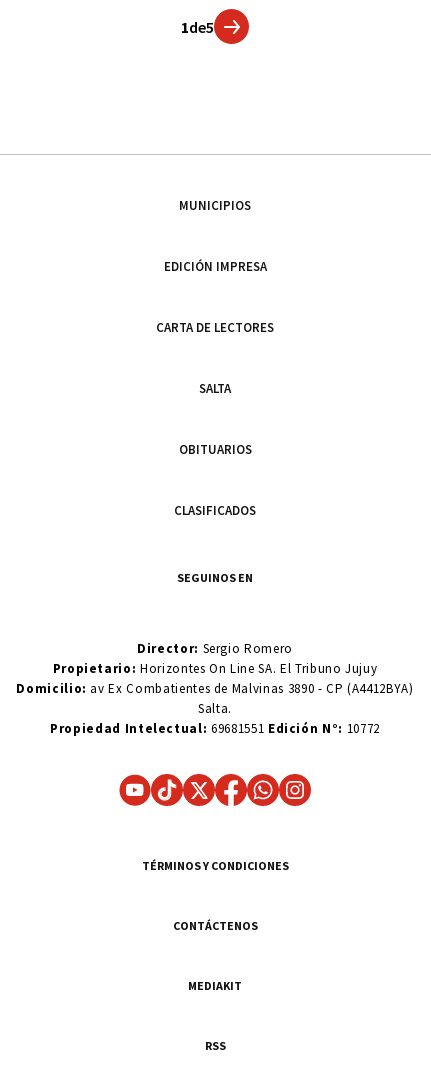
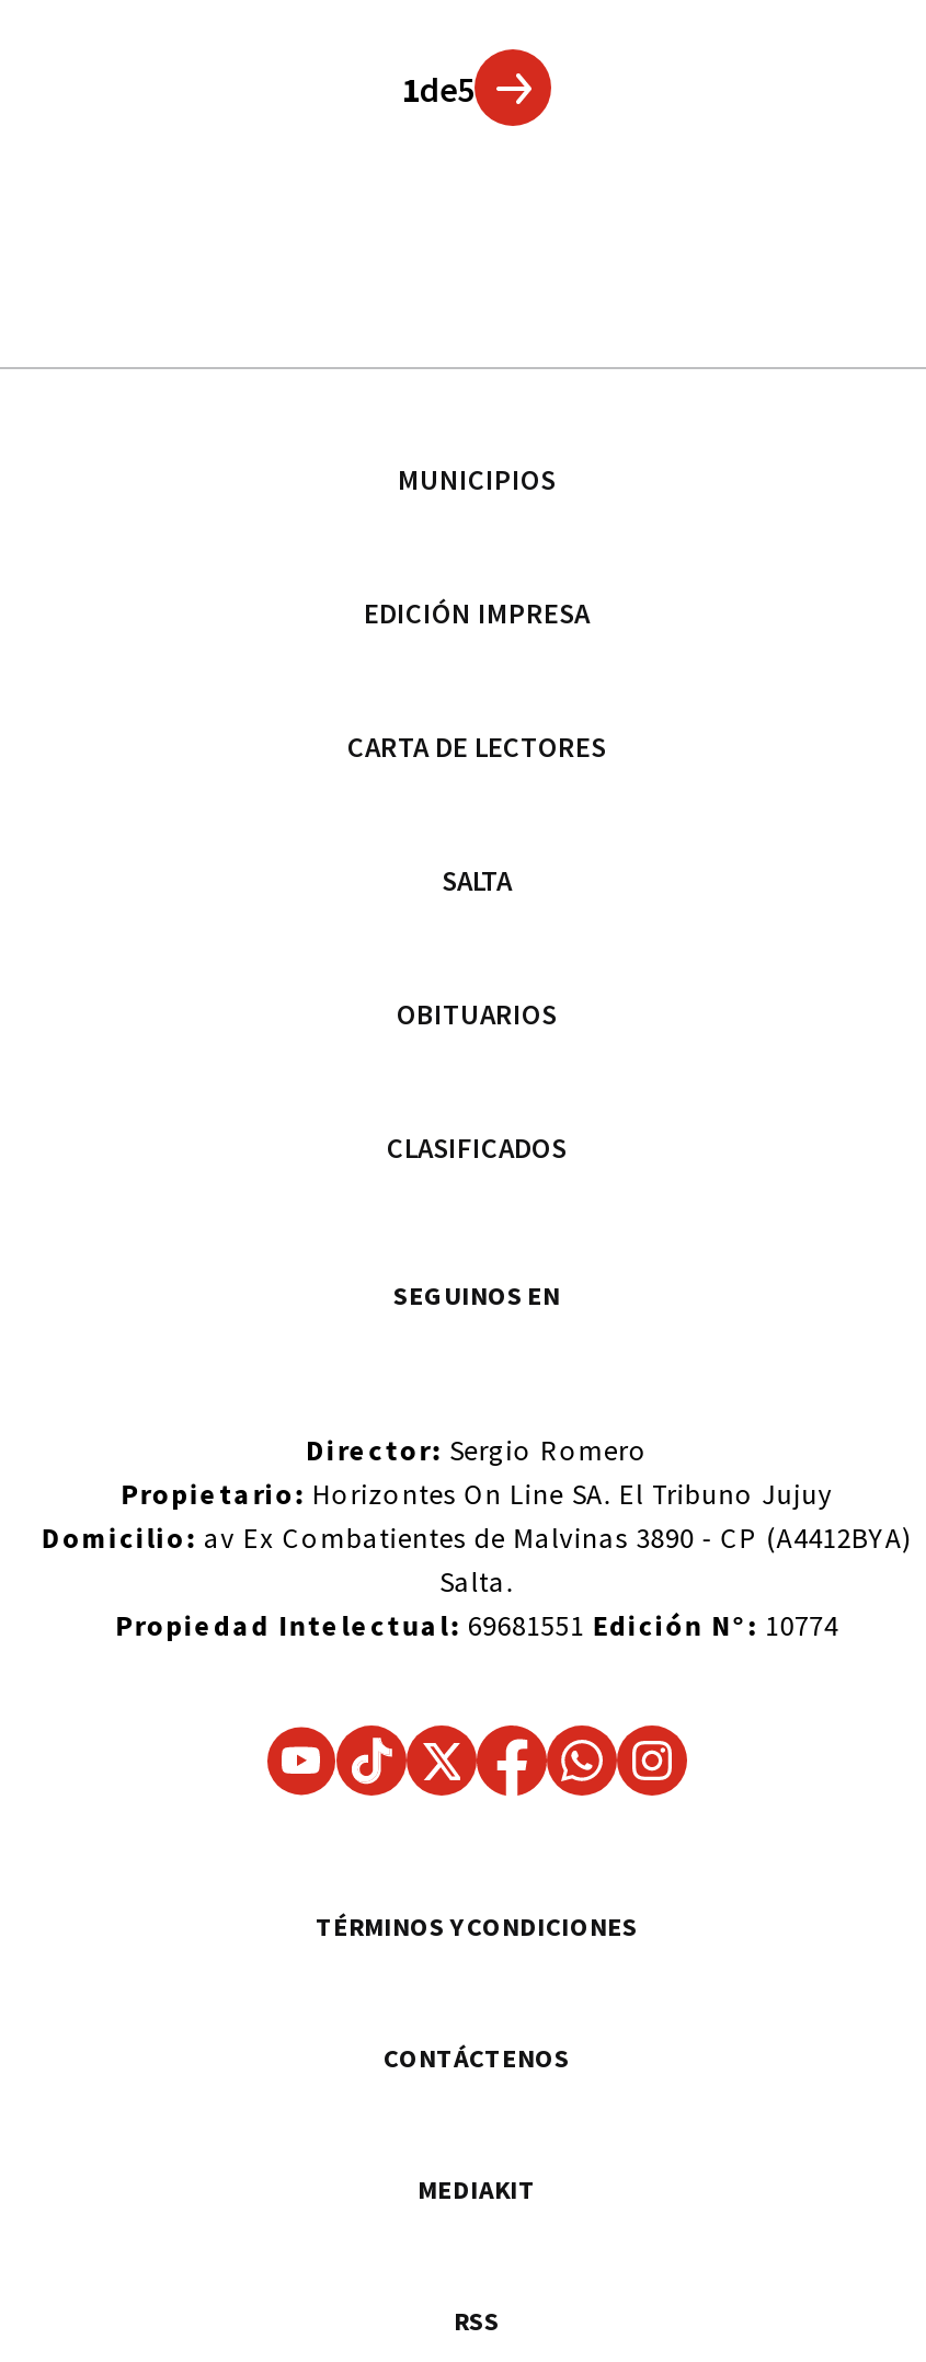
- Propiedad Intelectual: 69681551 Edición N°: 10772
+ Propiedad Intelectual: 69681551 Edición N°: 10774
